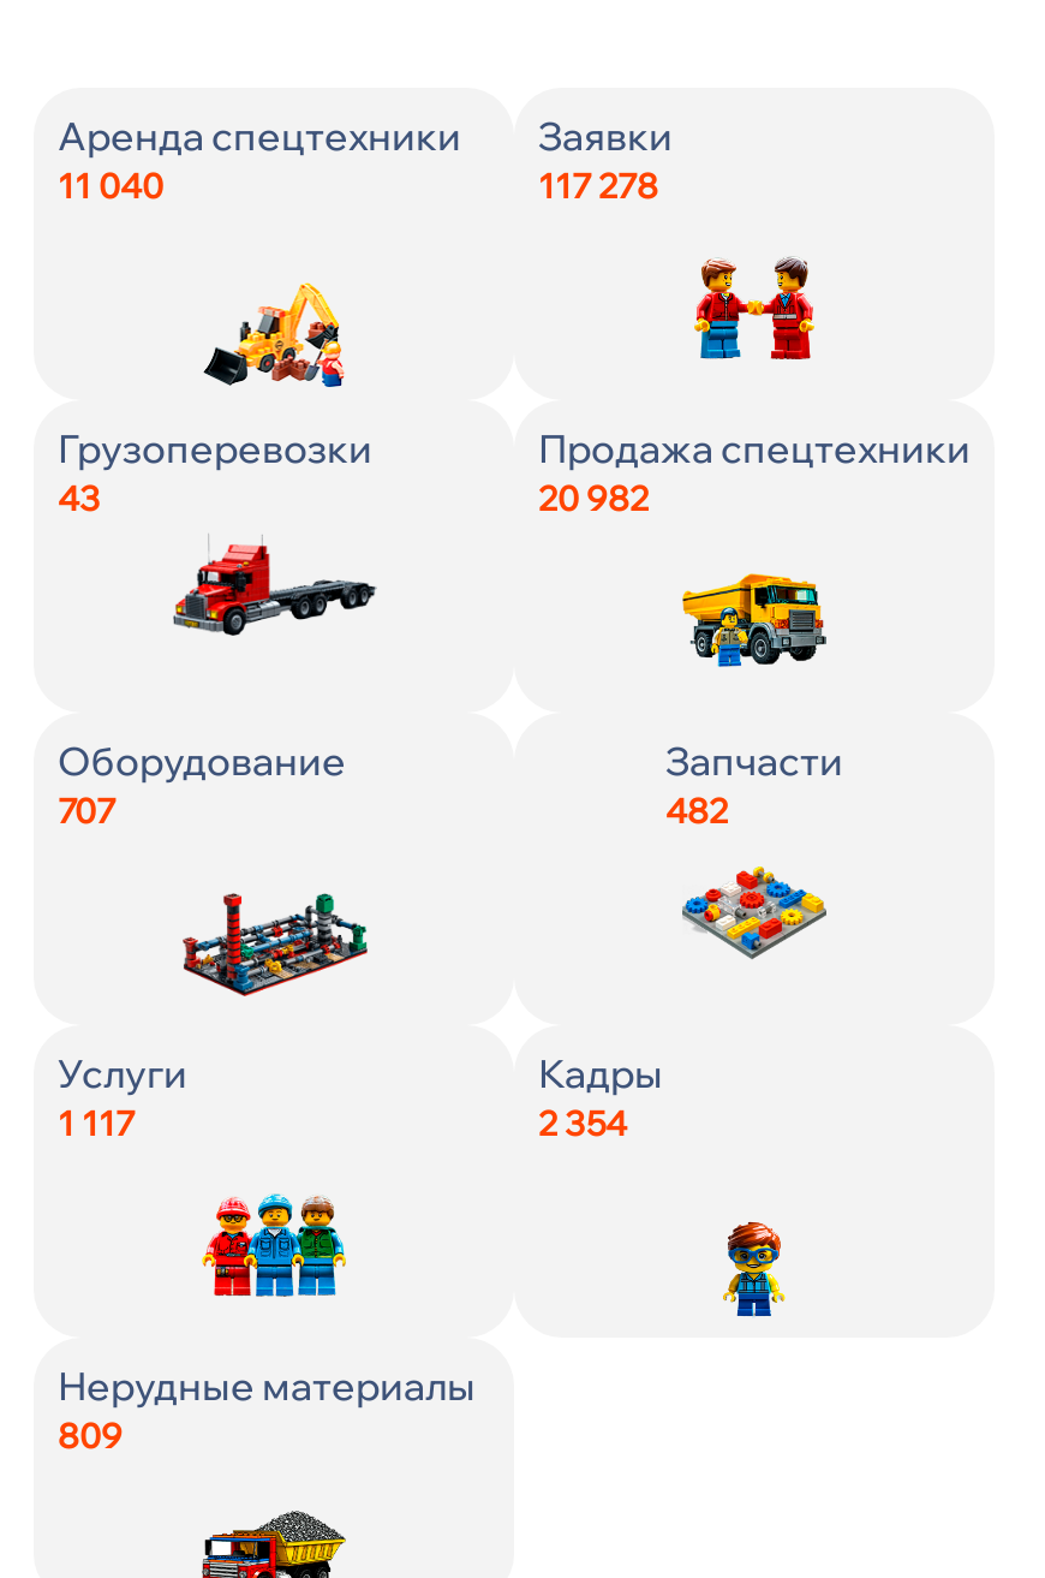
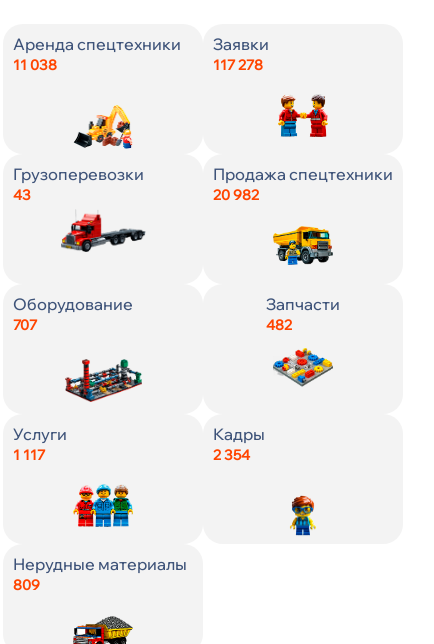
- 11 040
+ 11 038
